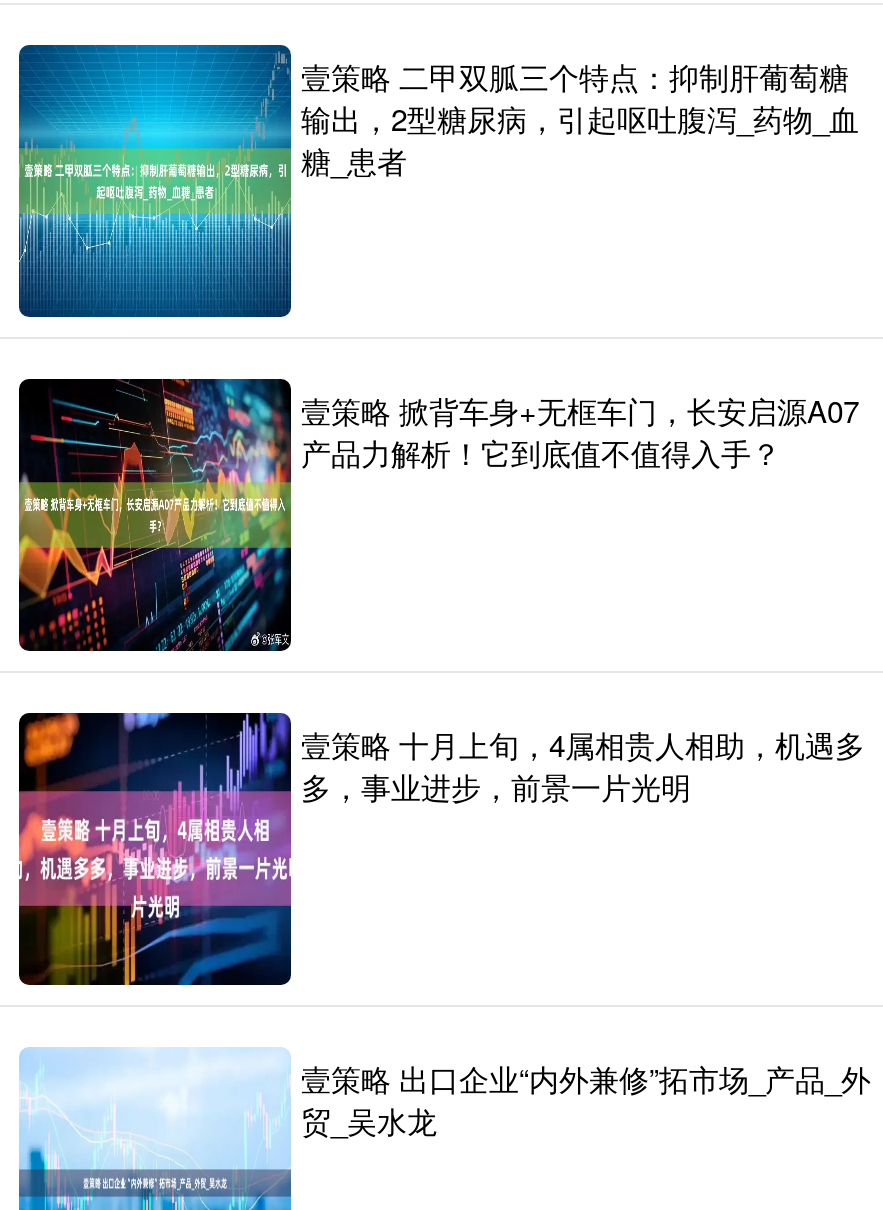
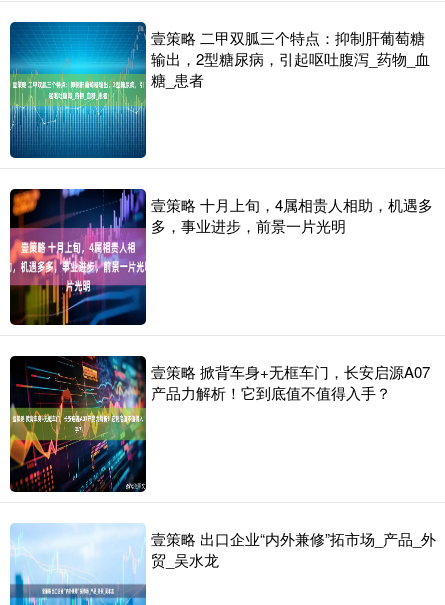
moved down: [image] | 壹策略 掀背车身+无框车门，长安启源A07 | 产品力解析！它到底值不值得入手？

moved up: [image] | 壹策略 十月上旬，4属相贵人相助，机遇多 | 多，事业进步，前景一片光明
